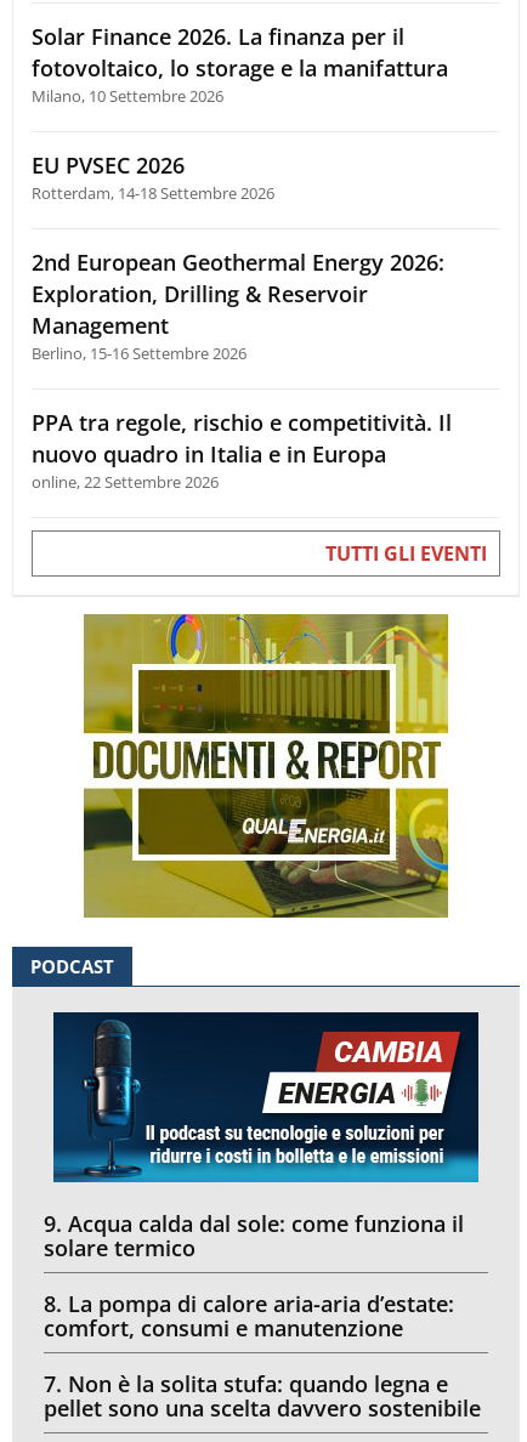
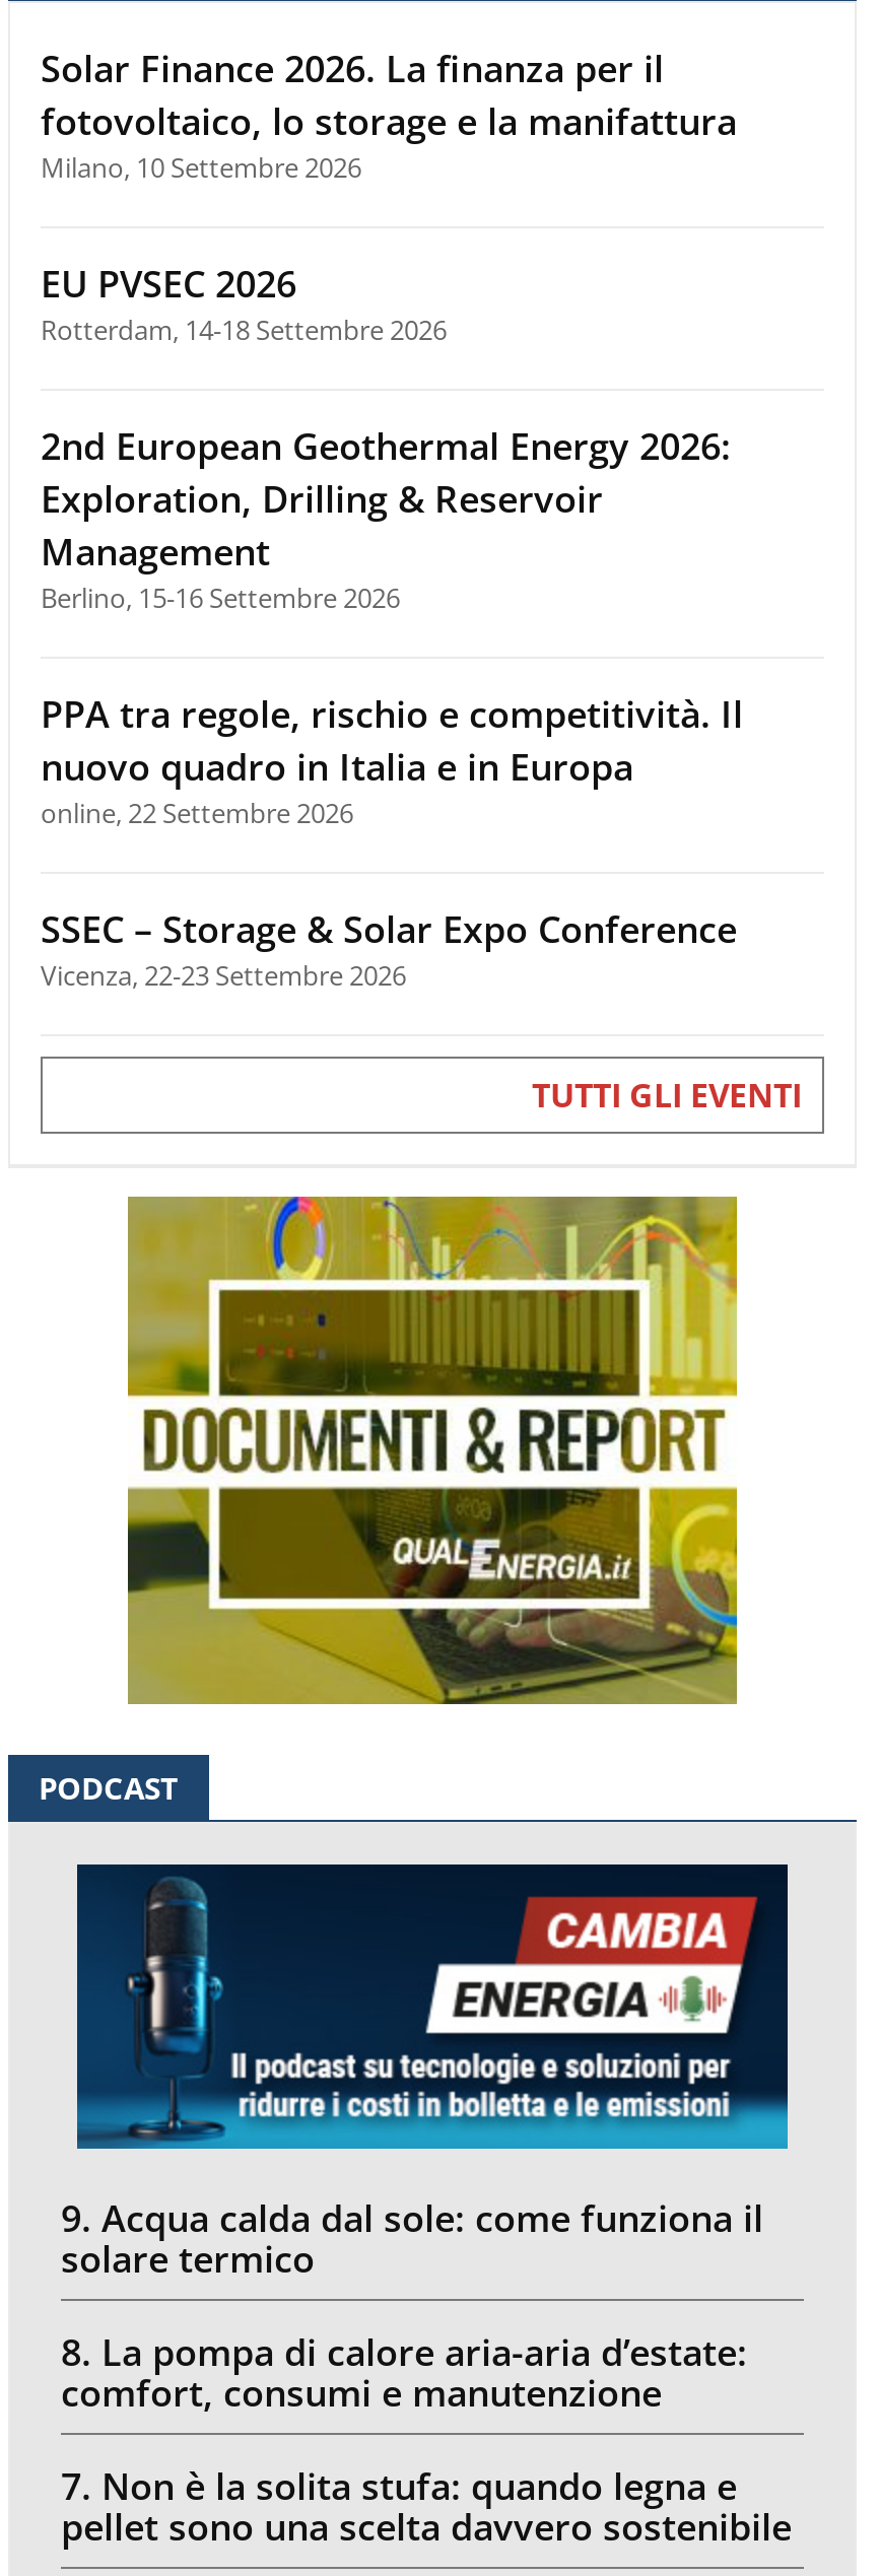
+ SSEC – Storage & Solar Expo Conference
+ Vicenza, 22-23 Settembre 2026
